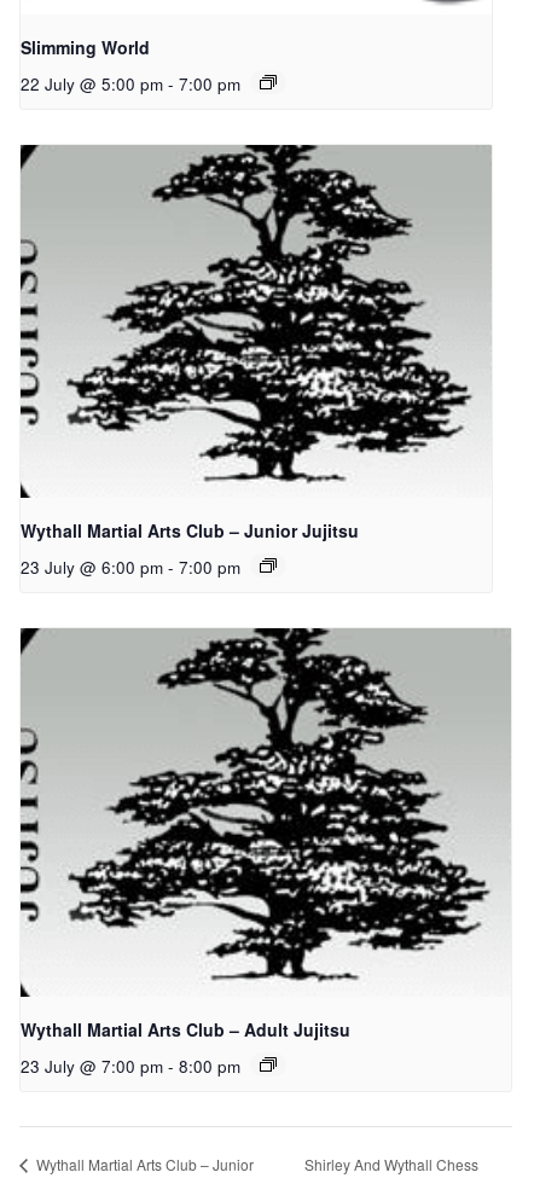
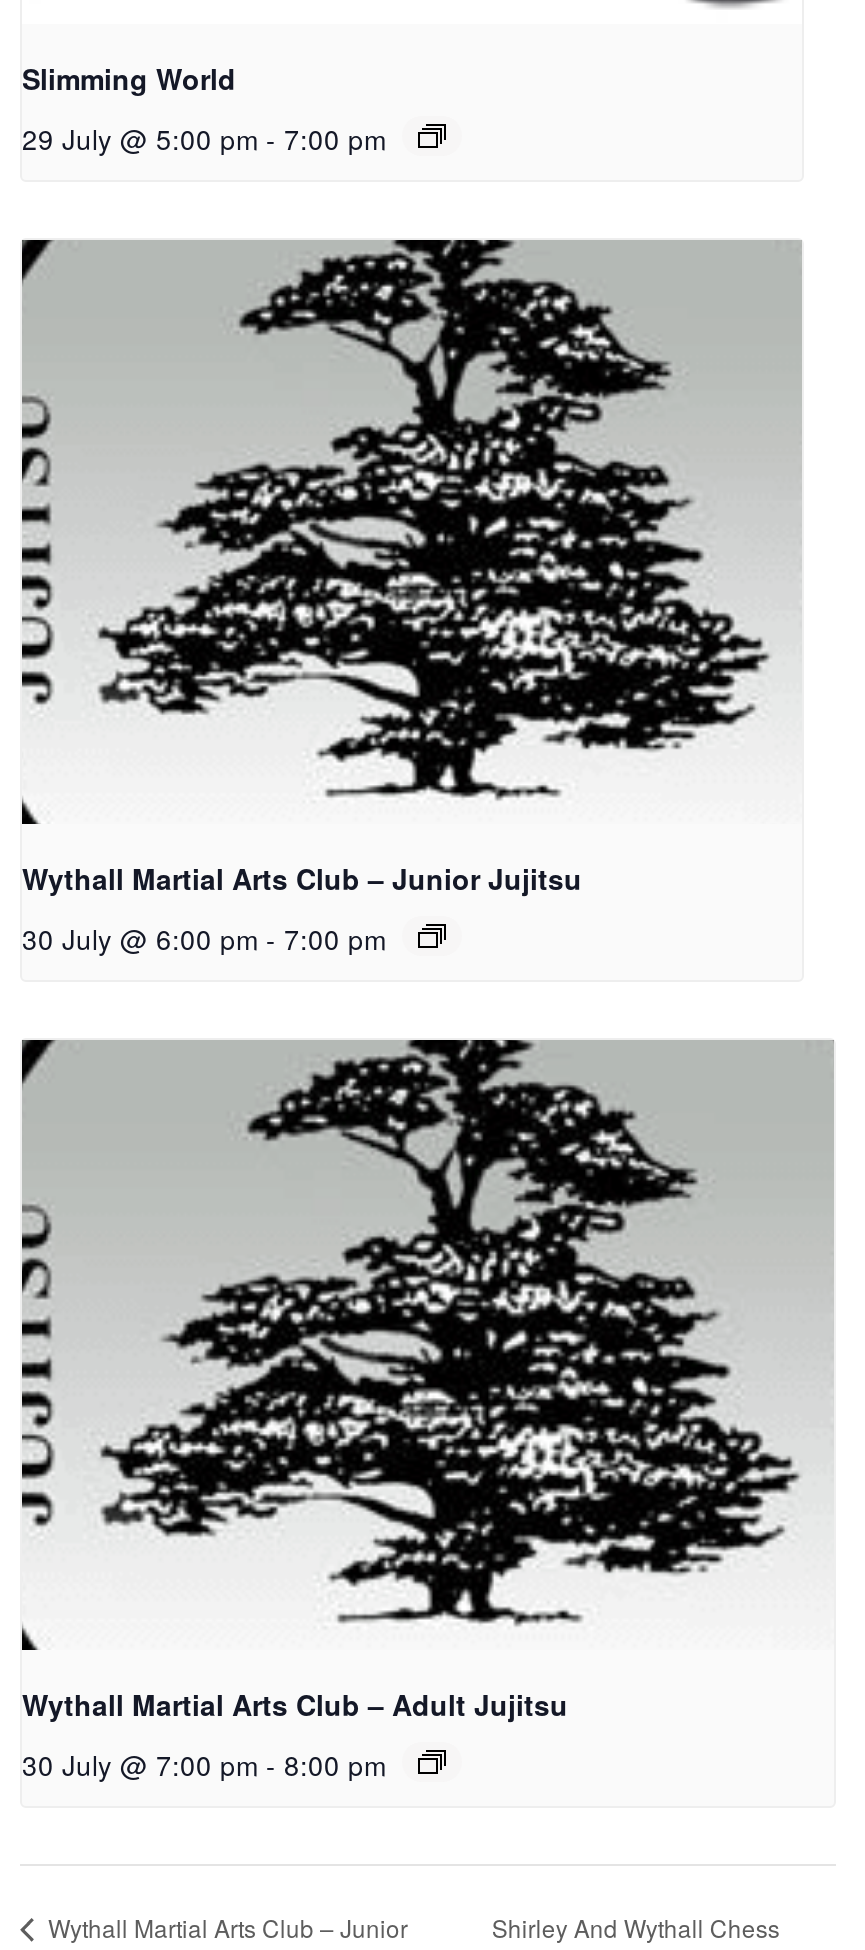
- 22 July @ 5:00 pm - 7:00 pm
+ 29 July @ 5:00 pm - 7:00 pm

- 23 July @ 6:00 pm - 7:00 pm
+ 30 July @ 6:00 pm - 7:00 pm

- 23 July @ 7:00 pm - 8:00 pm
+ 30 July @ 7:00 pm - 8:00 pm
